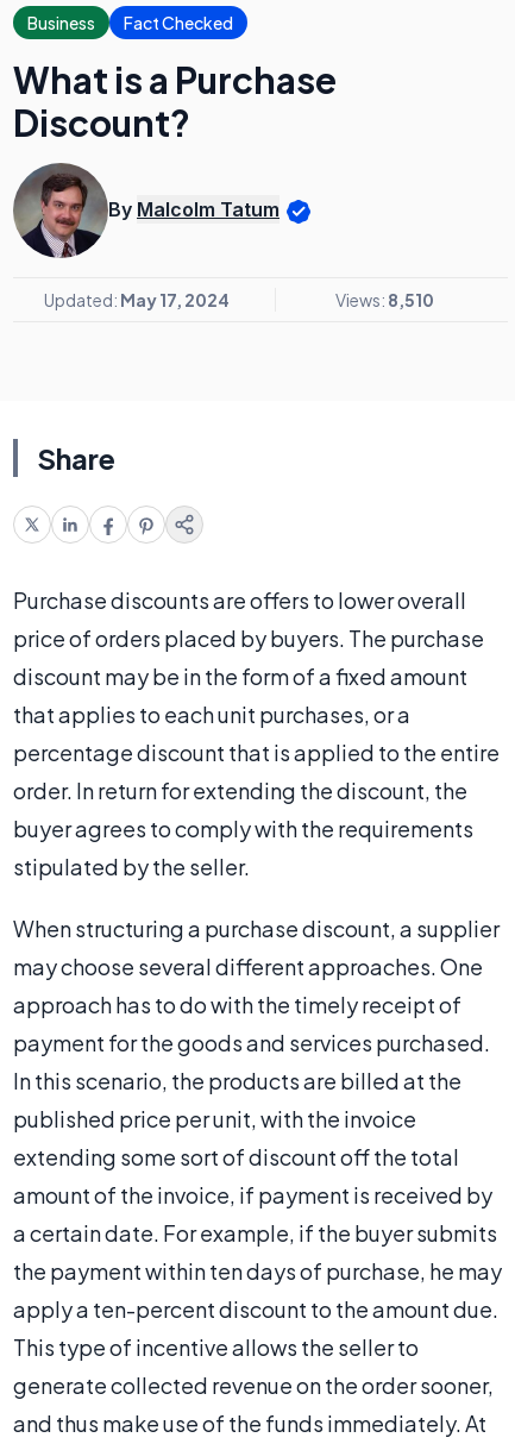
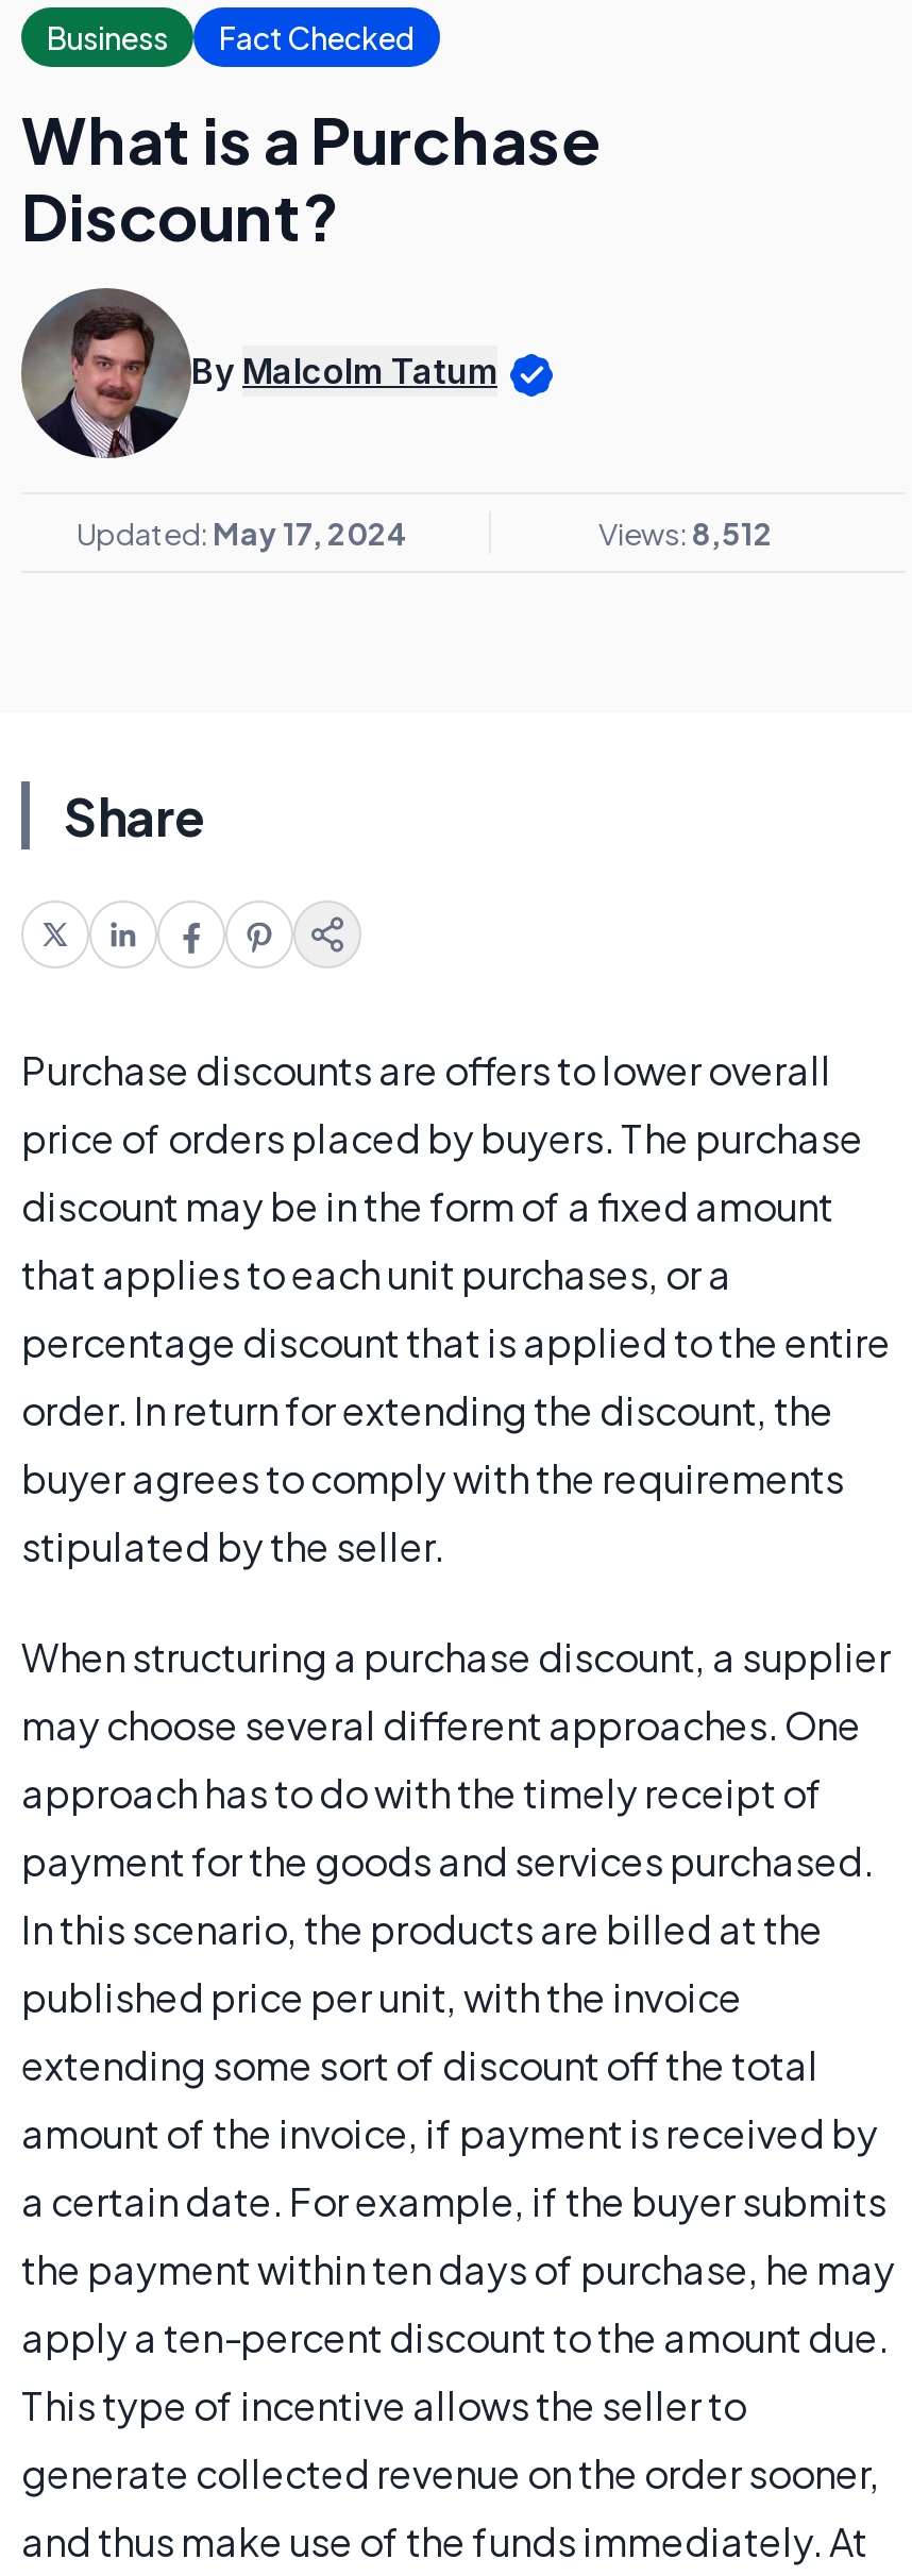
- Views: 8,510
+ Views: 8,512
